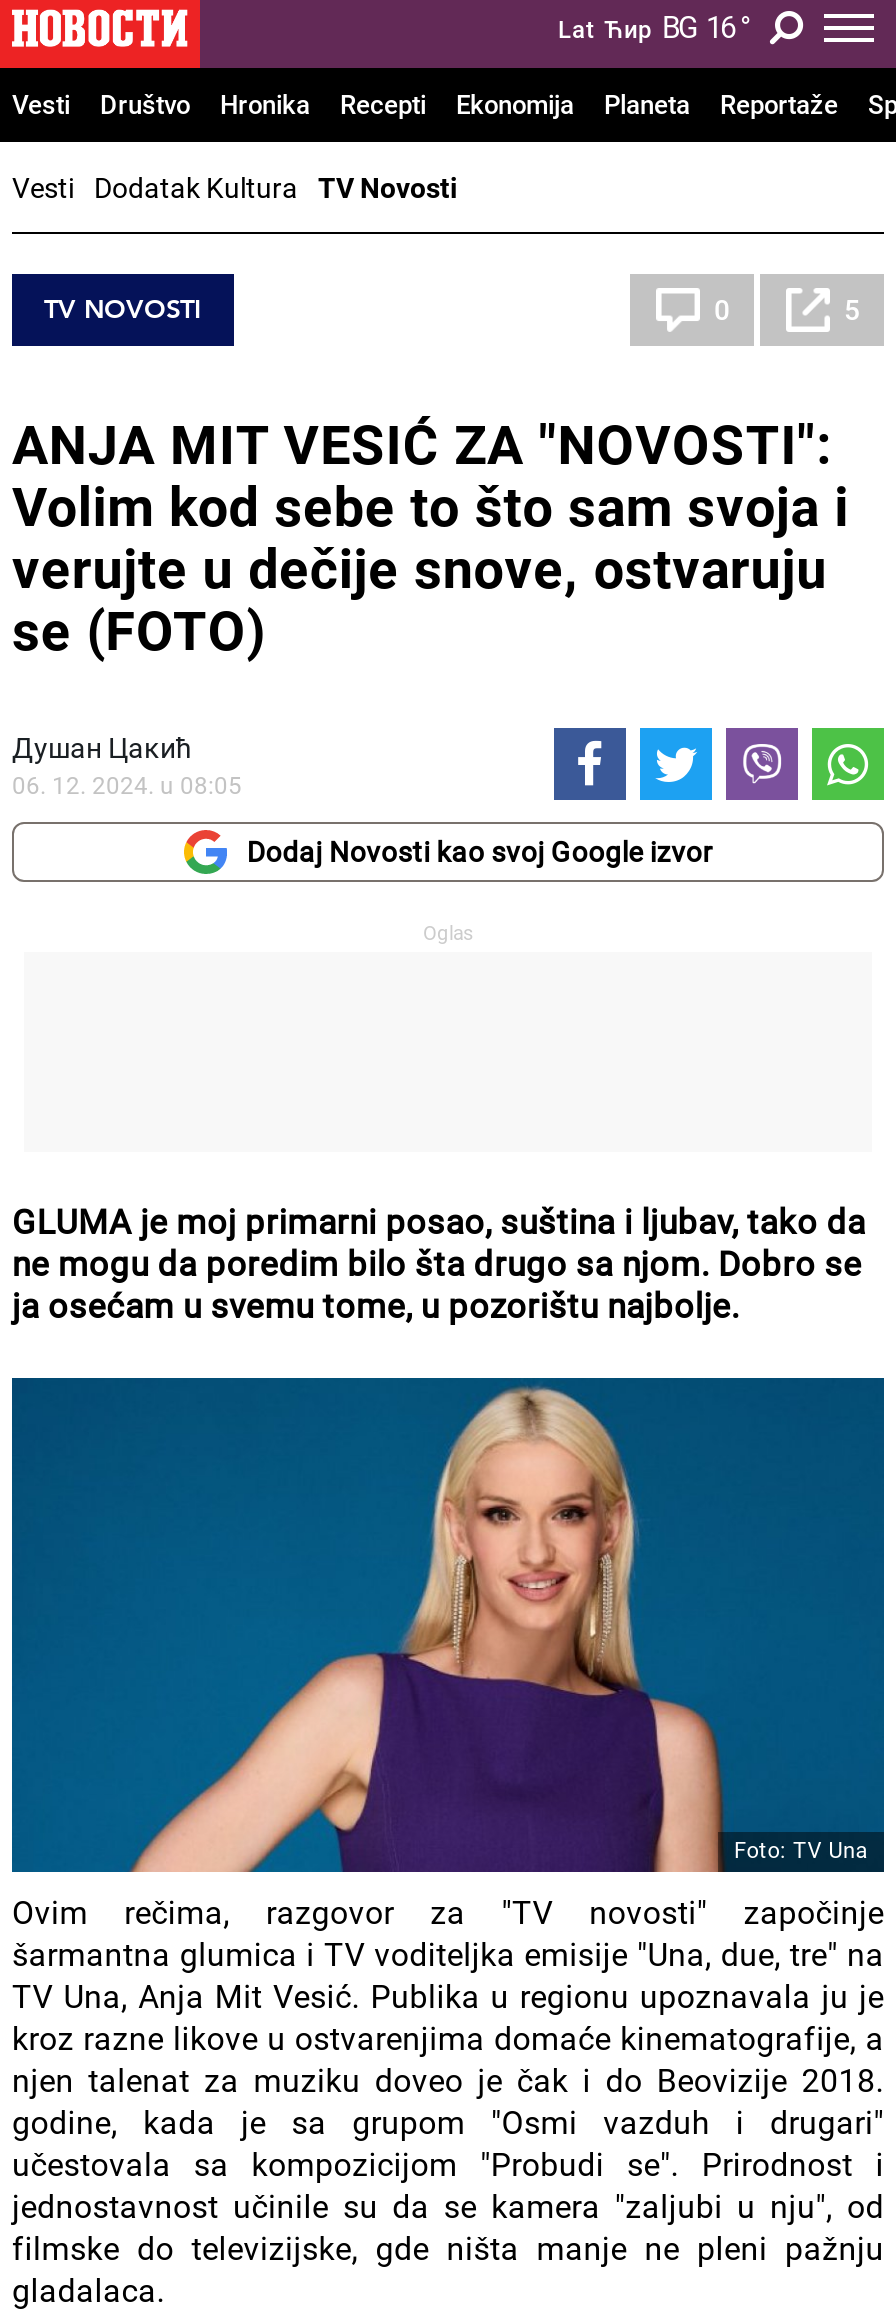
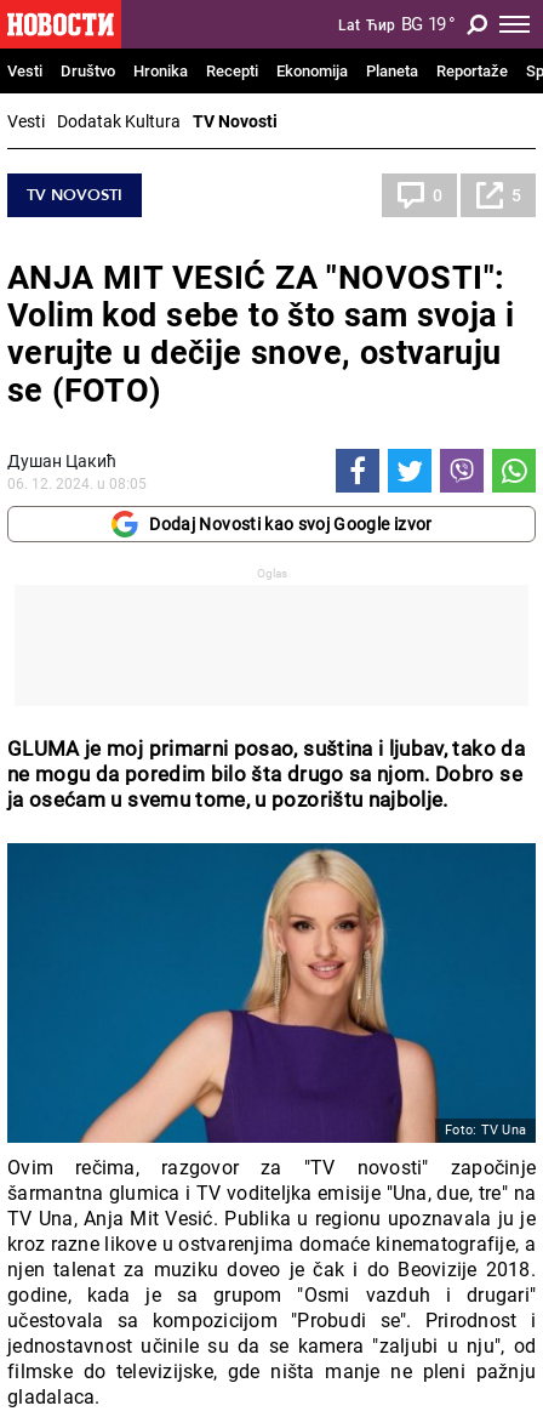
- Lat Ћир BG 16°
+ Lat Ћир BG 19°
